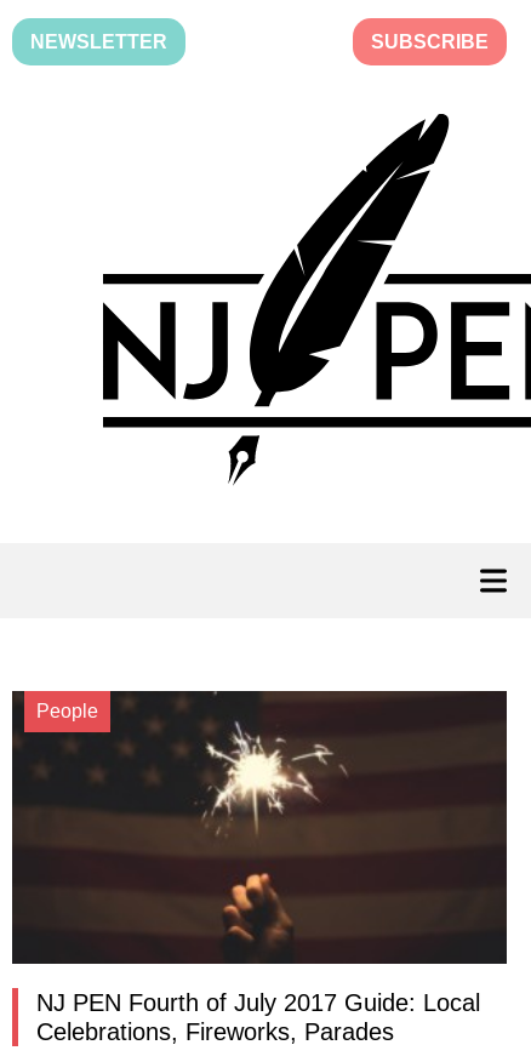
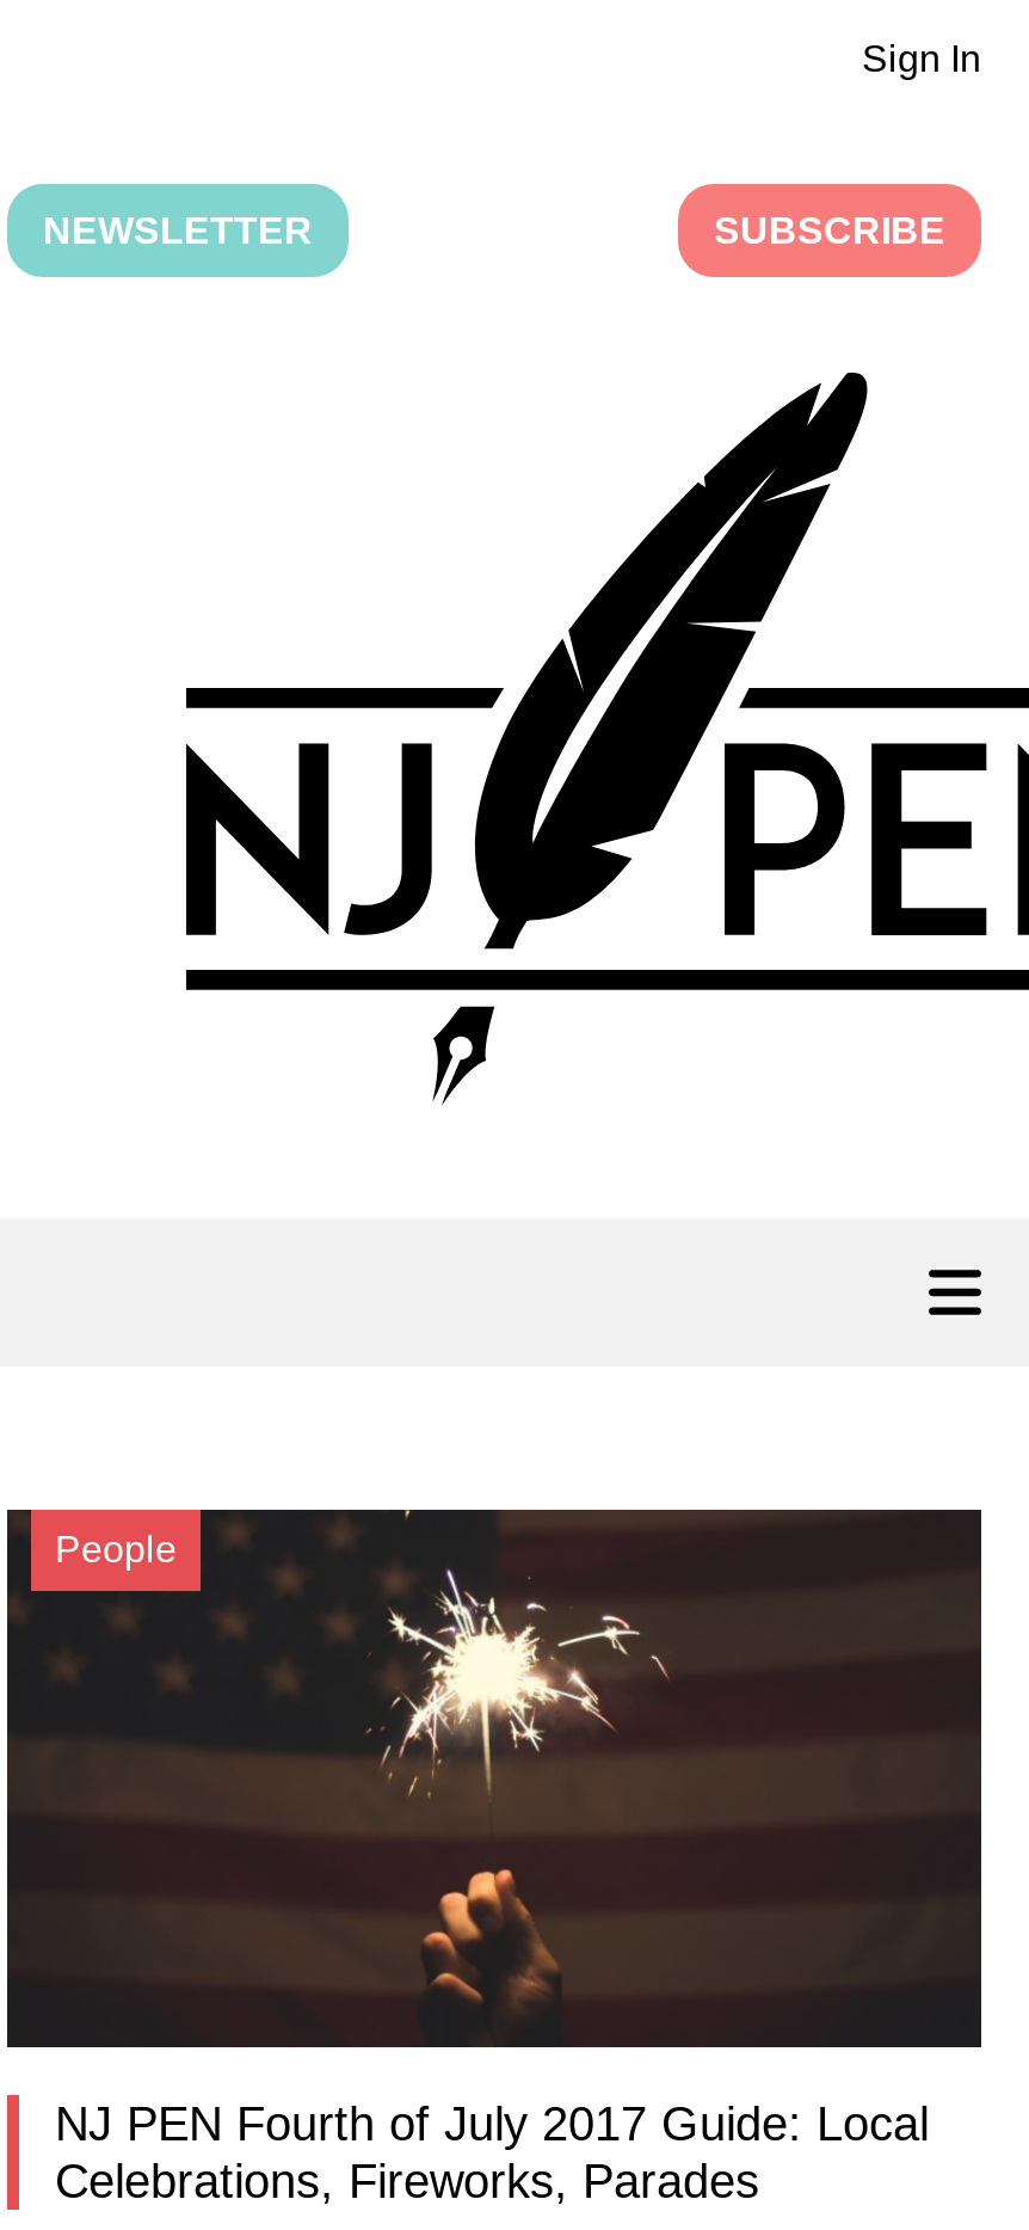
+ Sign In
